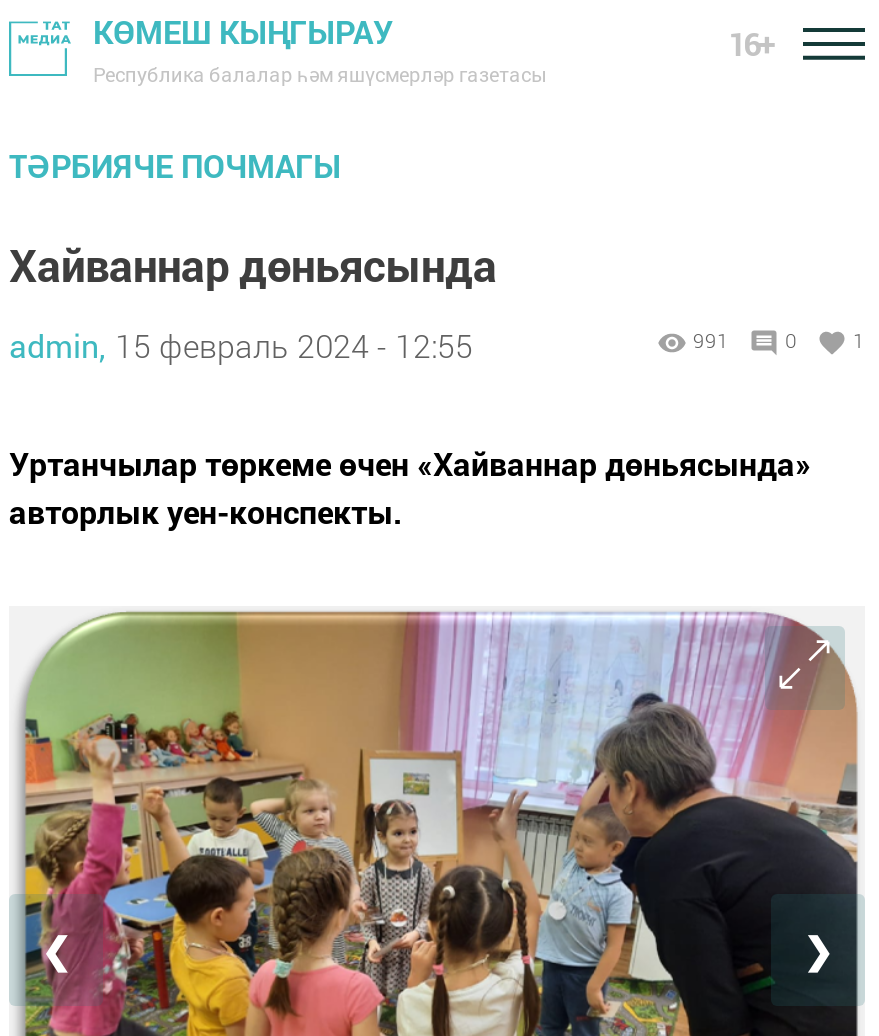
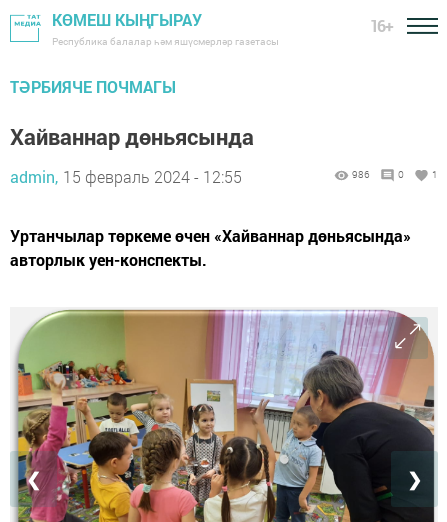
- 991
+ 986
